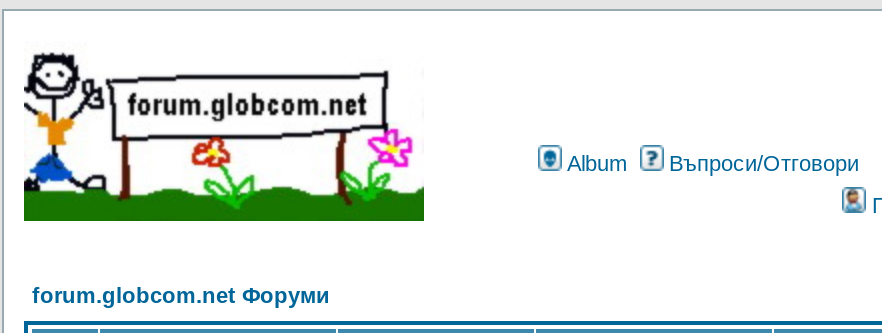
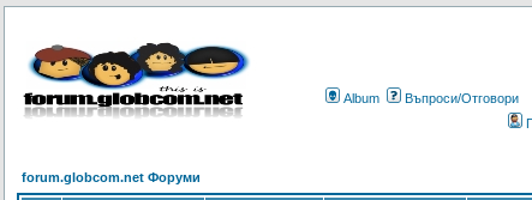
- [image]
+ [image]
